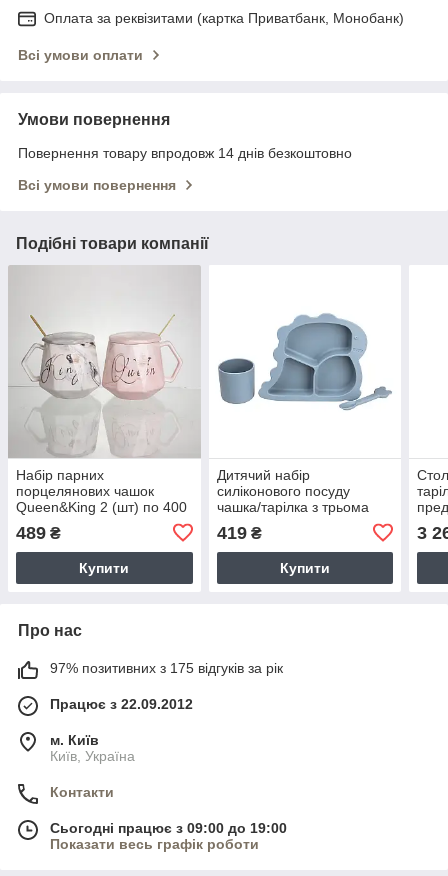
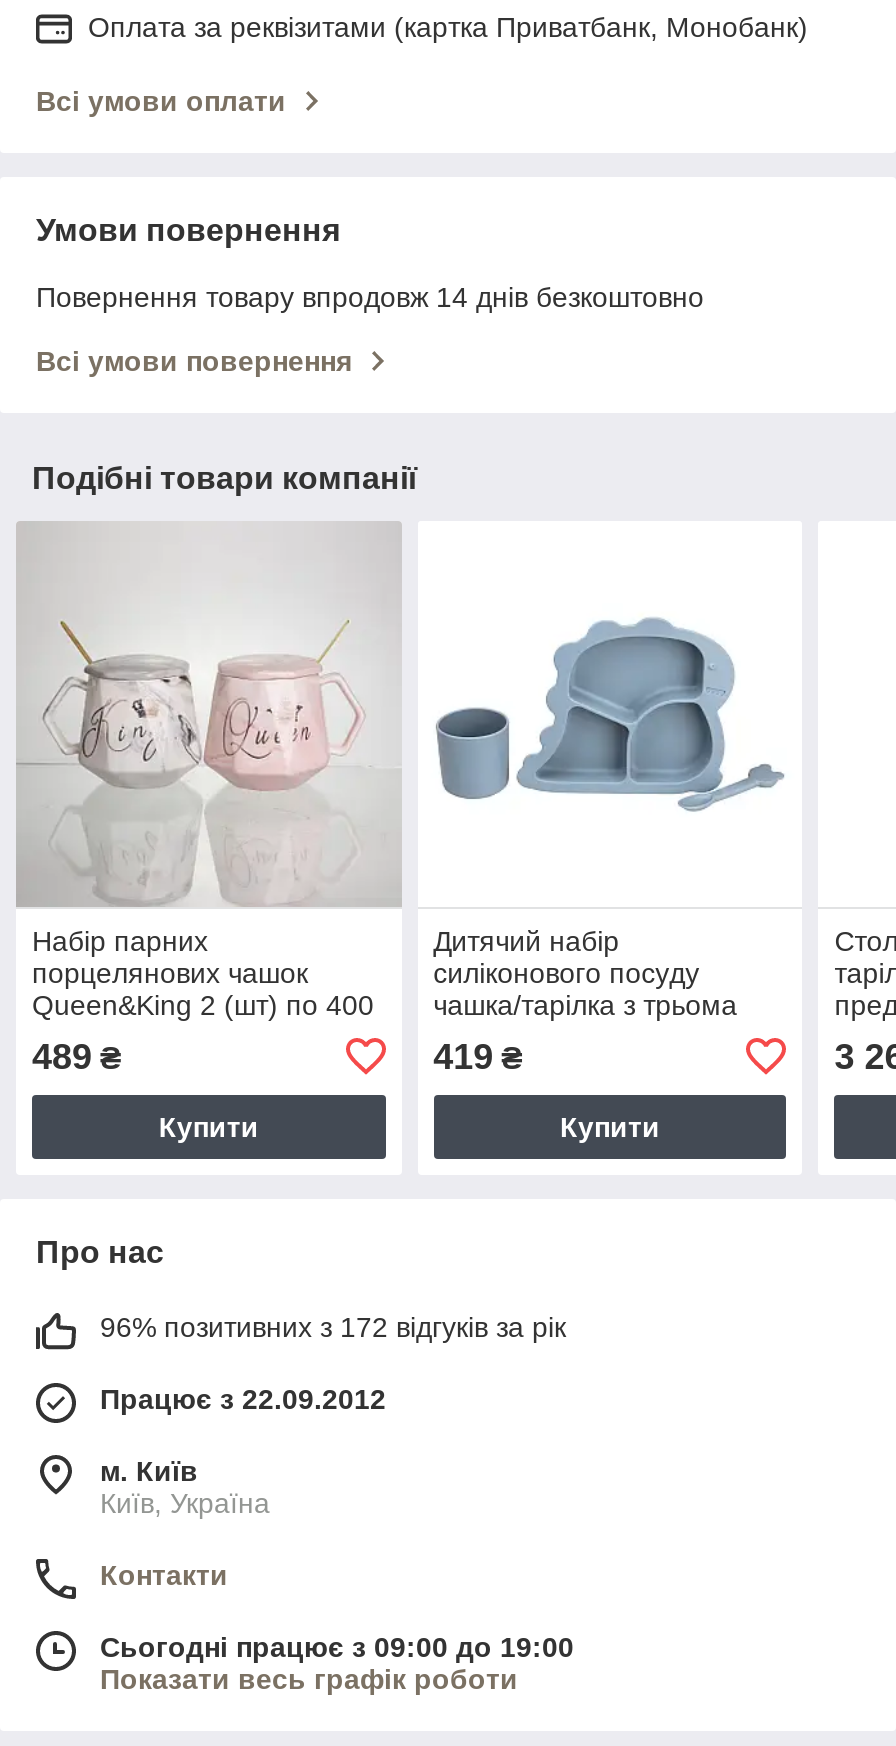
- 97% позитивних з 175 відгуків за рік
+ 96% позитивних з 172 відгуків за рік
